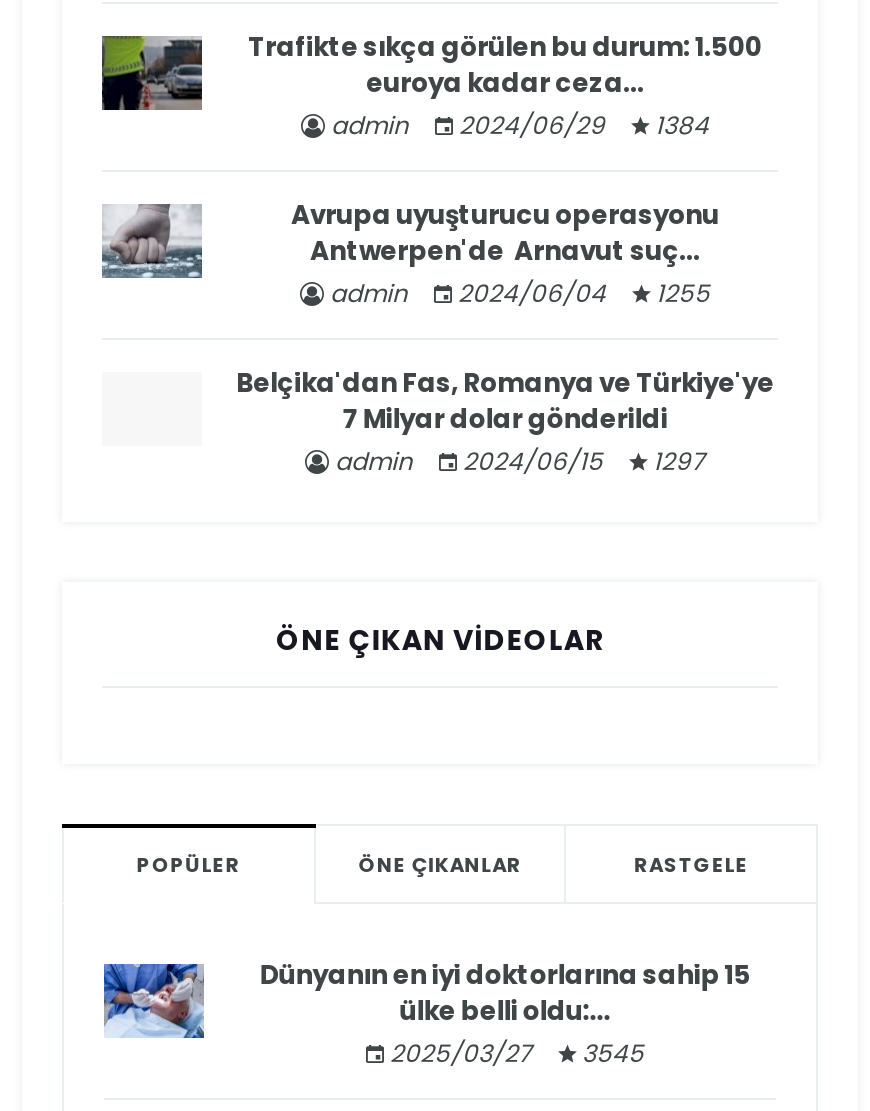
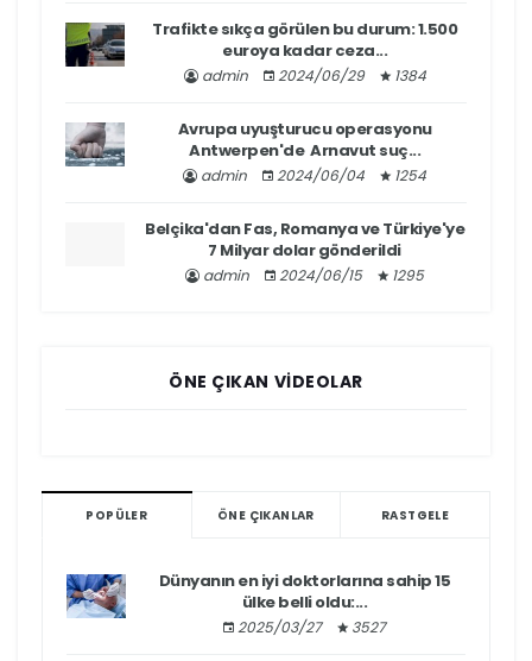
- admin 2024/06/04 1255
+ admin 2024/06/04 1254

- 1297
+ 1295

- 3545
+ 3527
